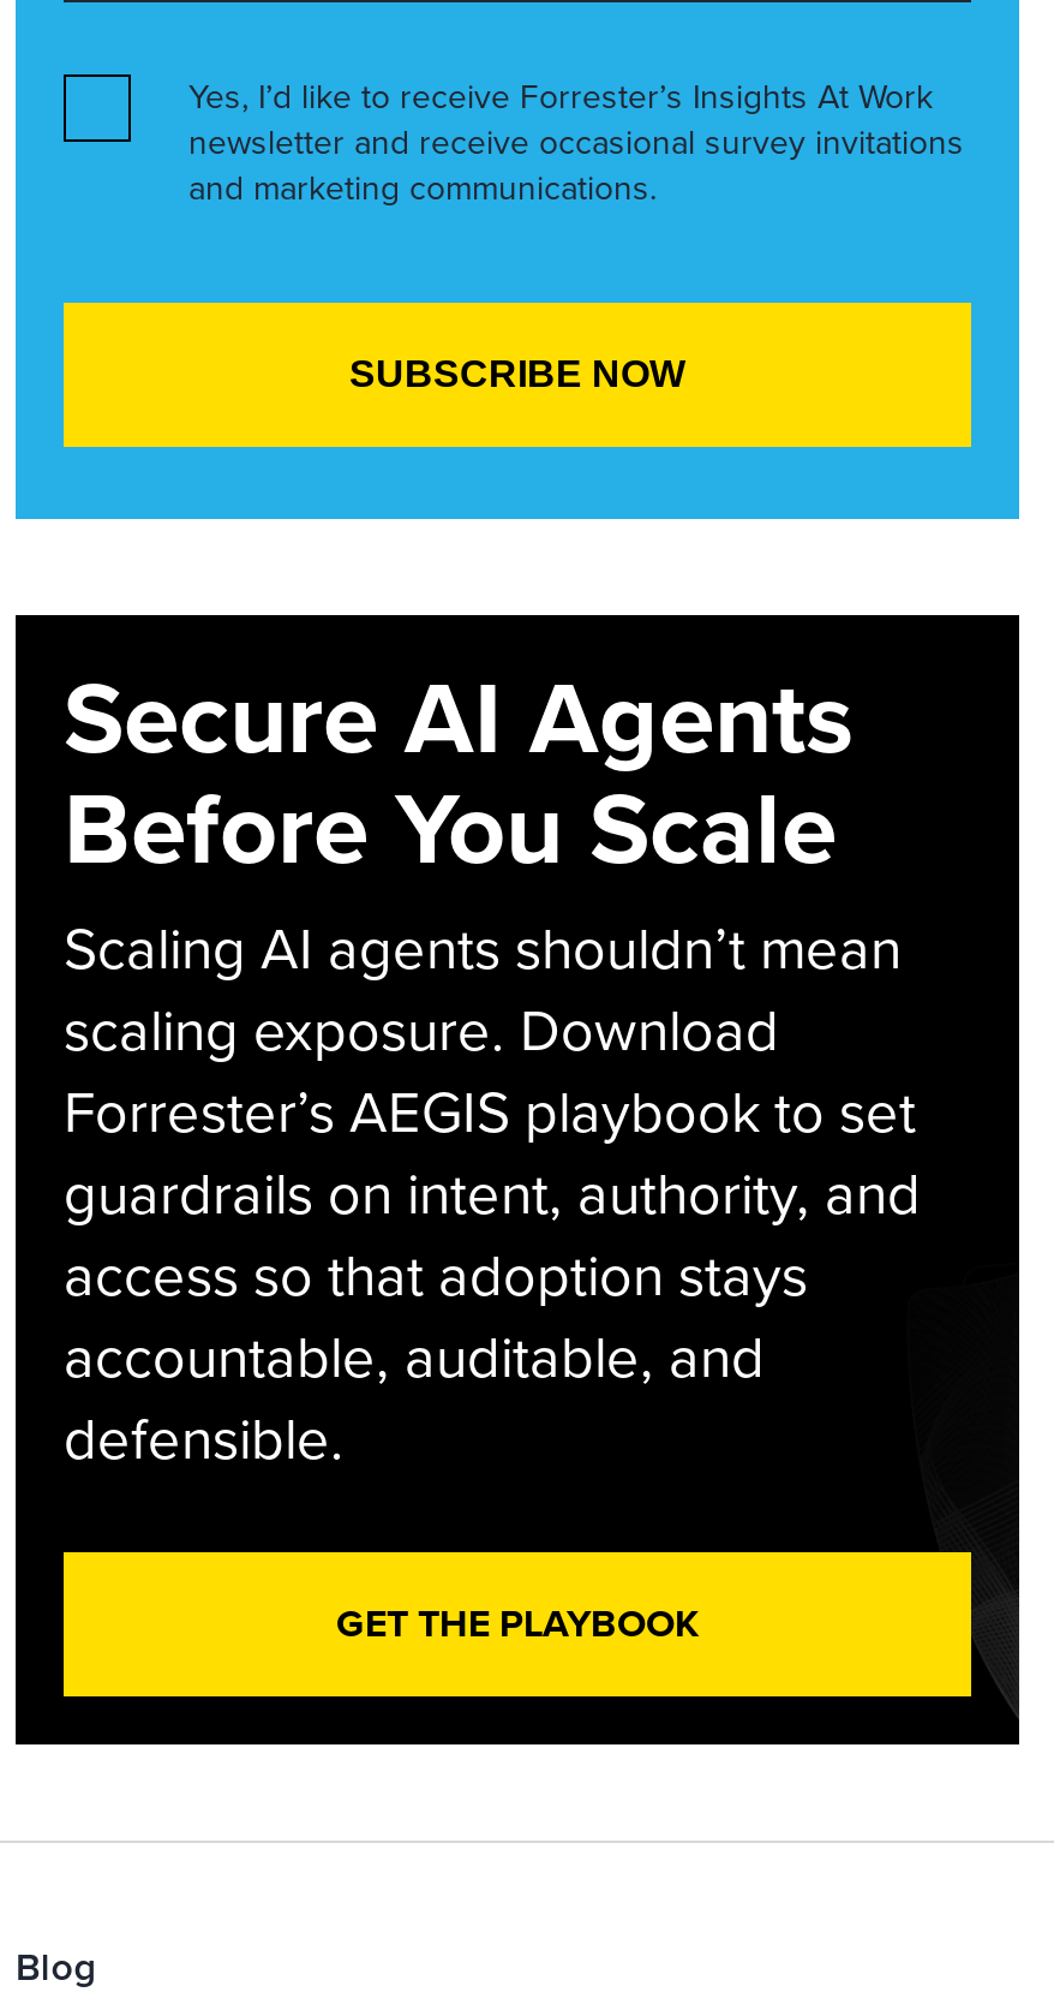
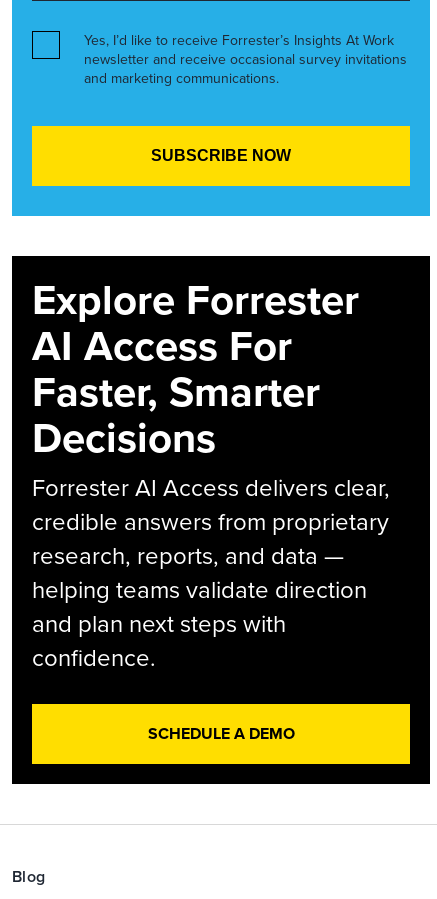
- Secure AI Agents
- Before You Scale
- Scaling AI agents shouldn’t mean
- scaling exposure. Download
- Forrester’s AEGIS playbook to set
- guardrails on intent, authority, and
- access so that adoption stays
- accountable, auditable, and
- defensible.
+ Explore Forrester
+ AI Access For
+ Faster, Smarter
+ Decisions
+ Forrester AI Access delivers clear,
+ credible answers from proprietary
+ research, reports, and data —
+ helping teams validate direction
+ and plan next steps with
+ confidence.

- GET THE PLAYBOOK
+ SCHEDULE A DEMO
